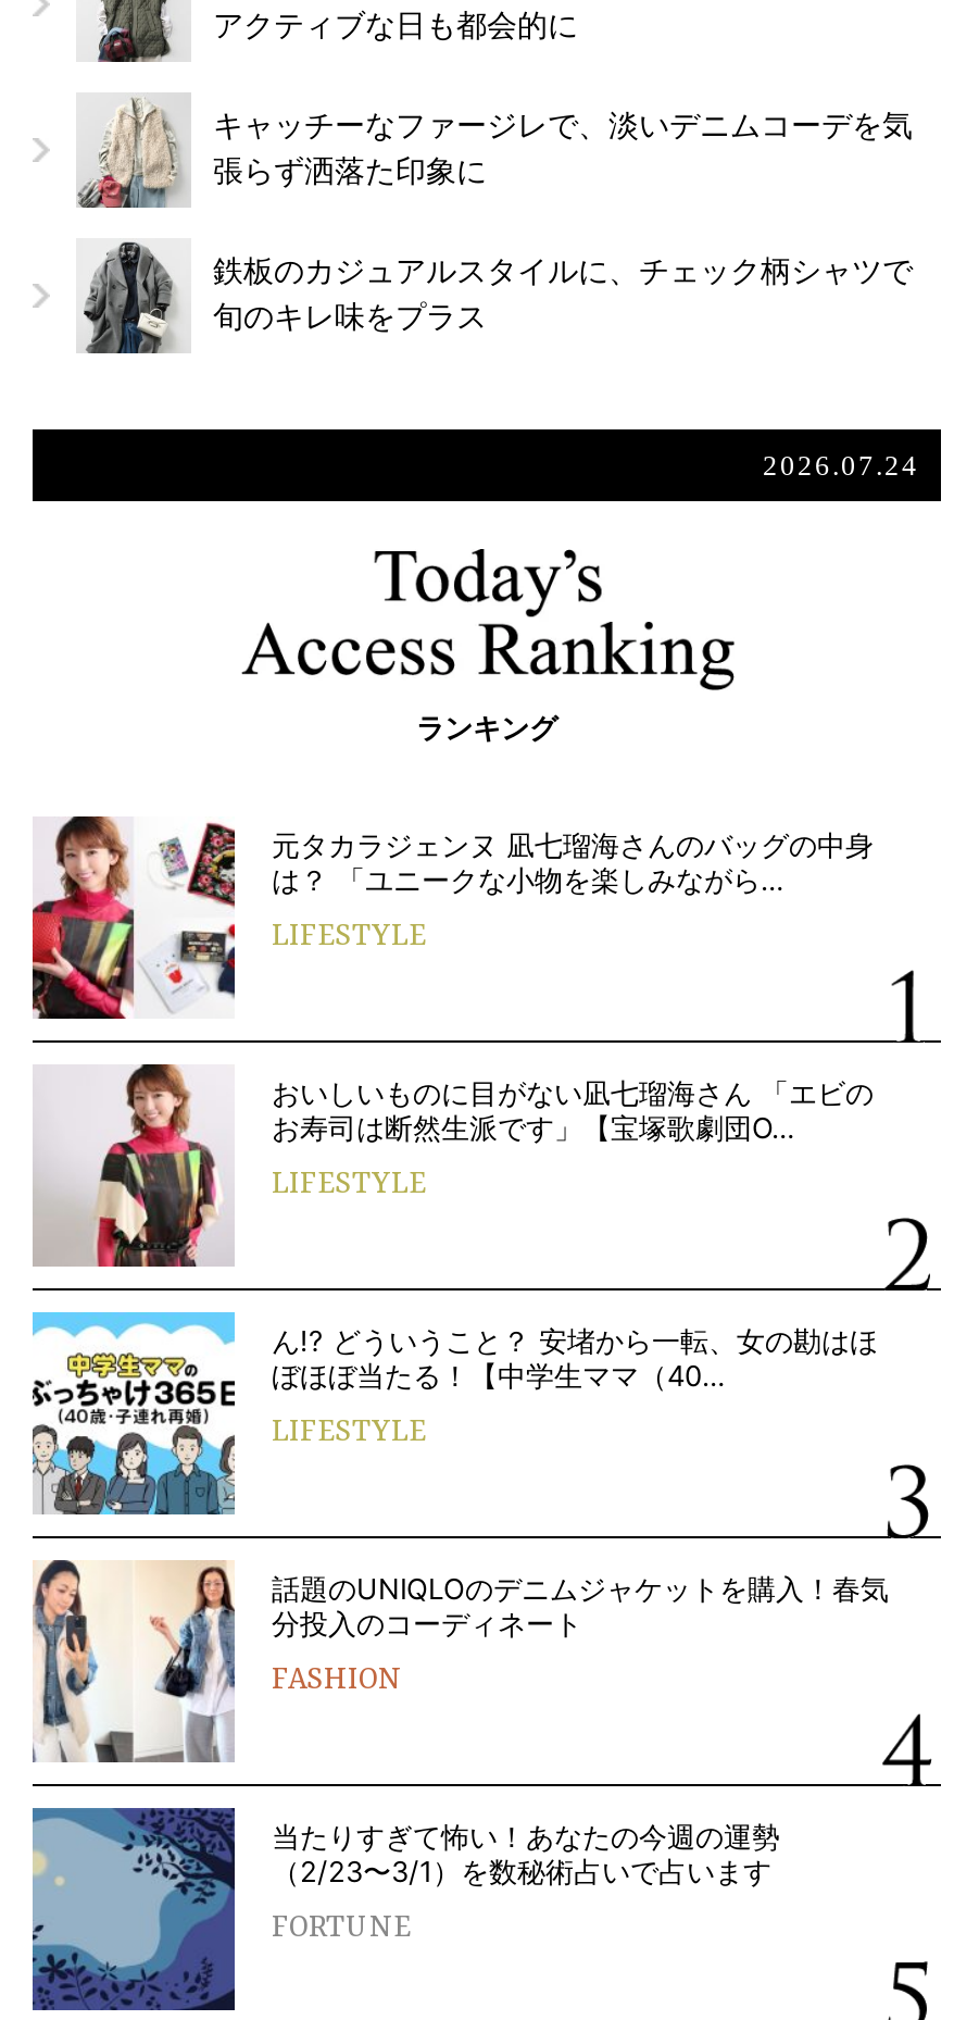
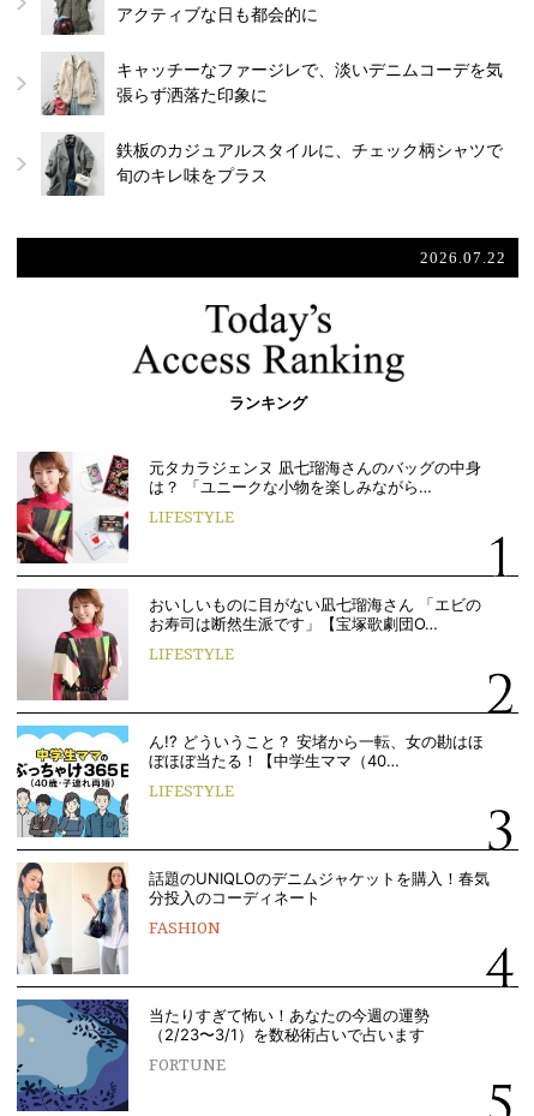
- 2026.07.24
+ 2026.07.22
